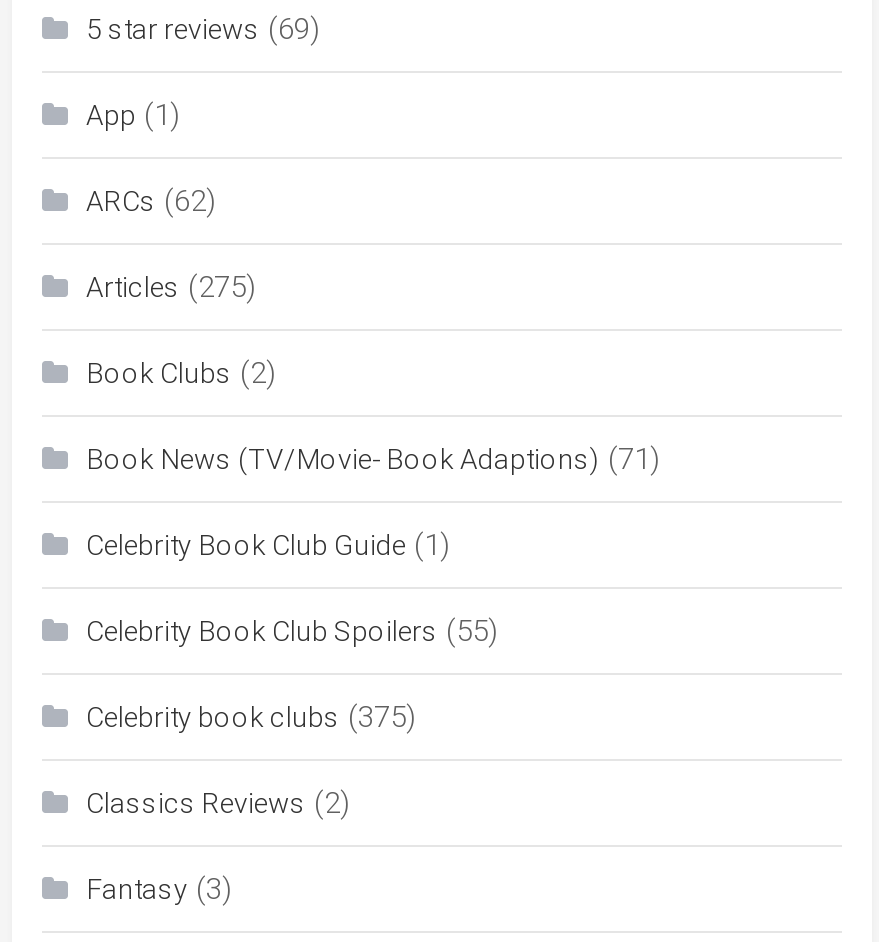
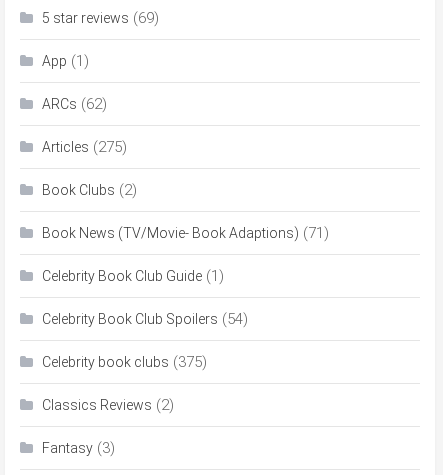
- Celebrity Book Club Spoilers (55)
+ Celebrity Book Club Spoilers (54)
